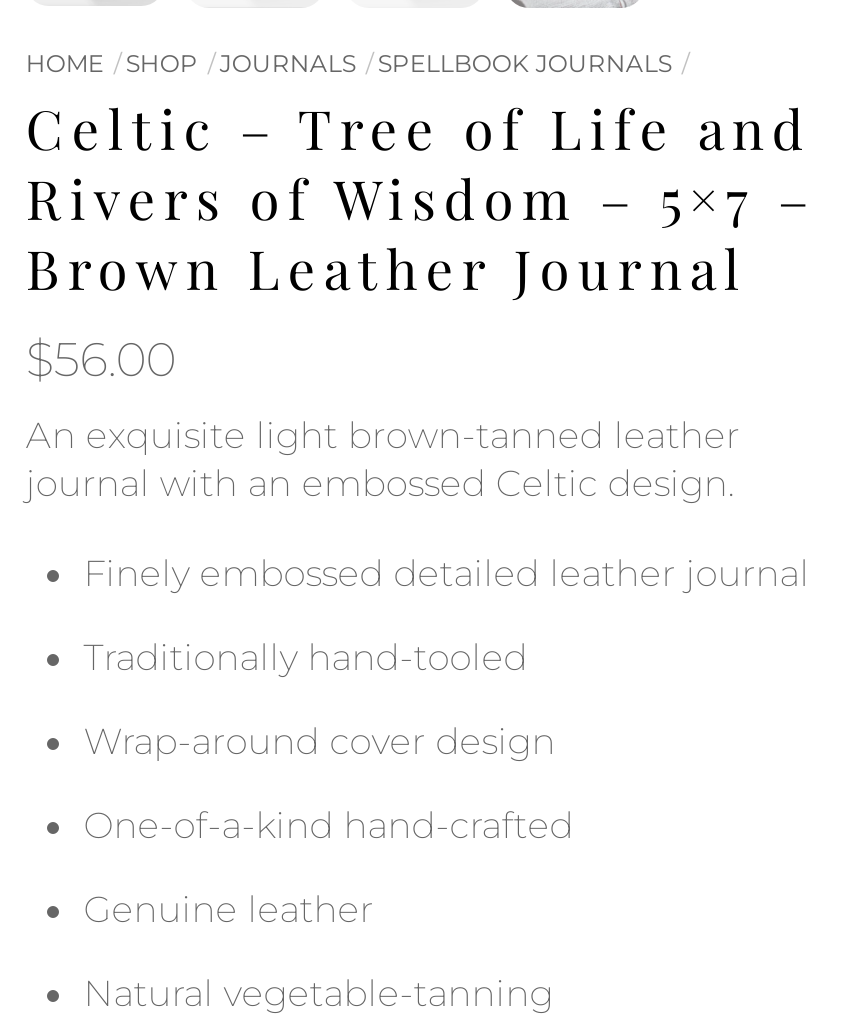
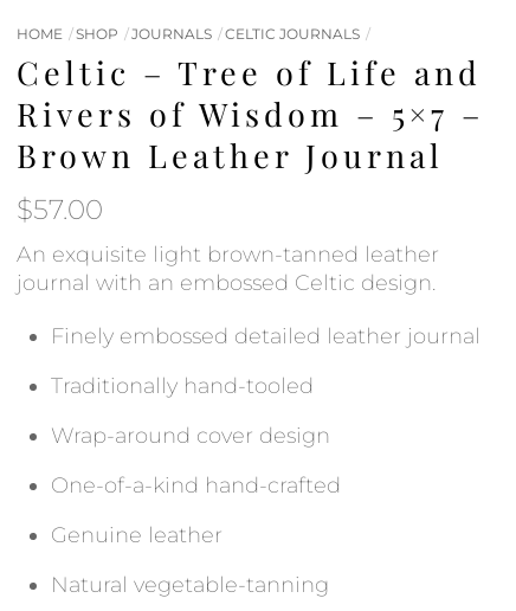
- SPELLBOOK JOURNALS
+ CELTIC JOURNALS

- $56.00
+ $57.00
